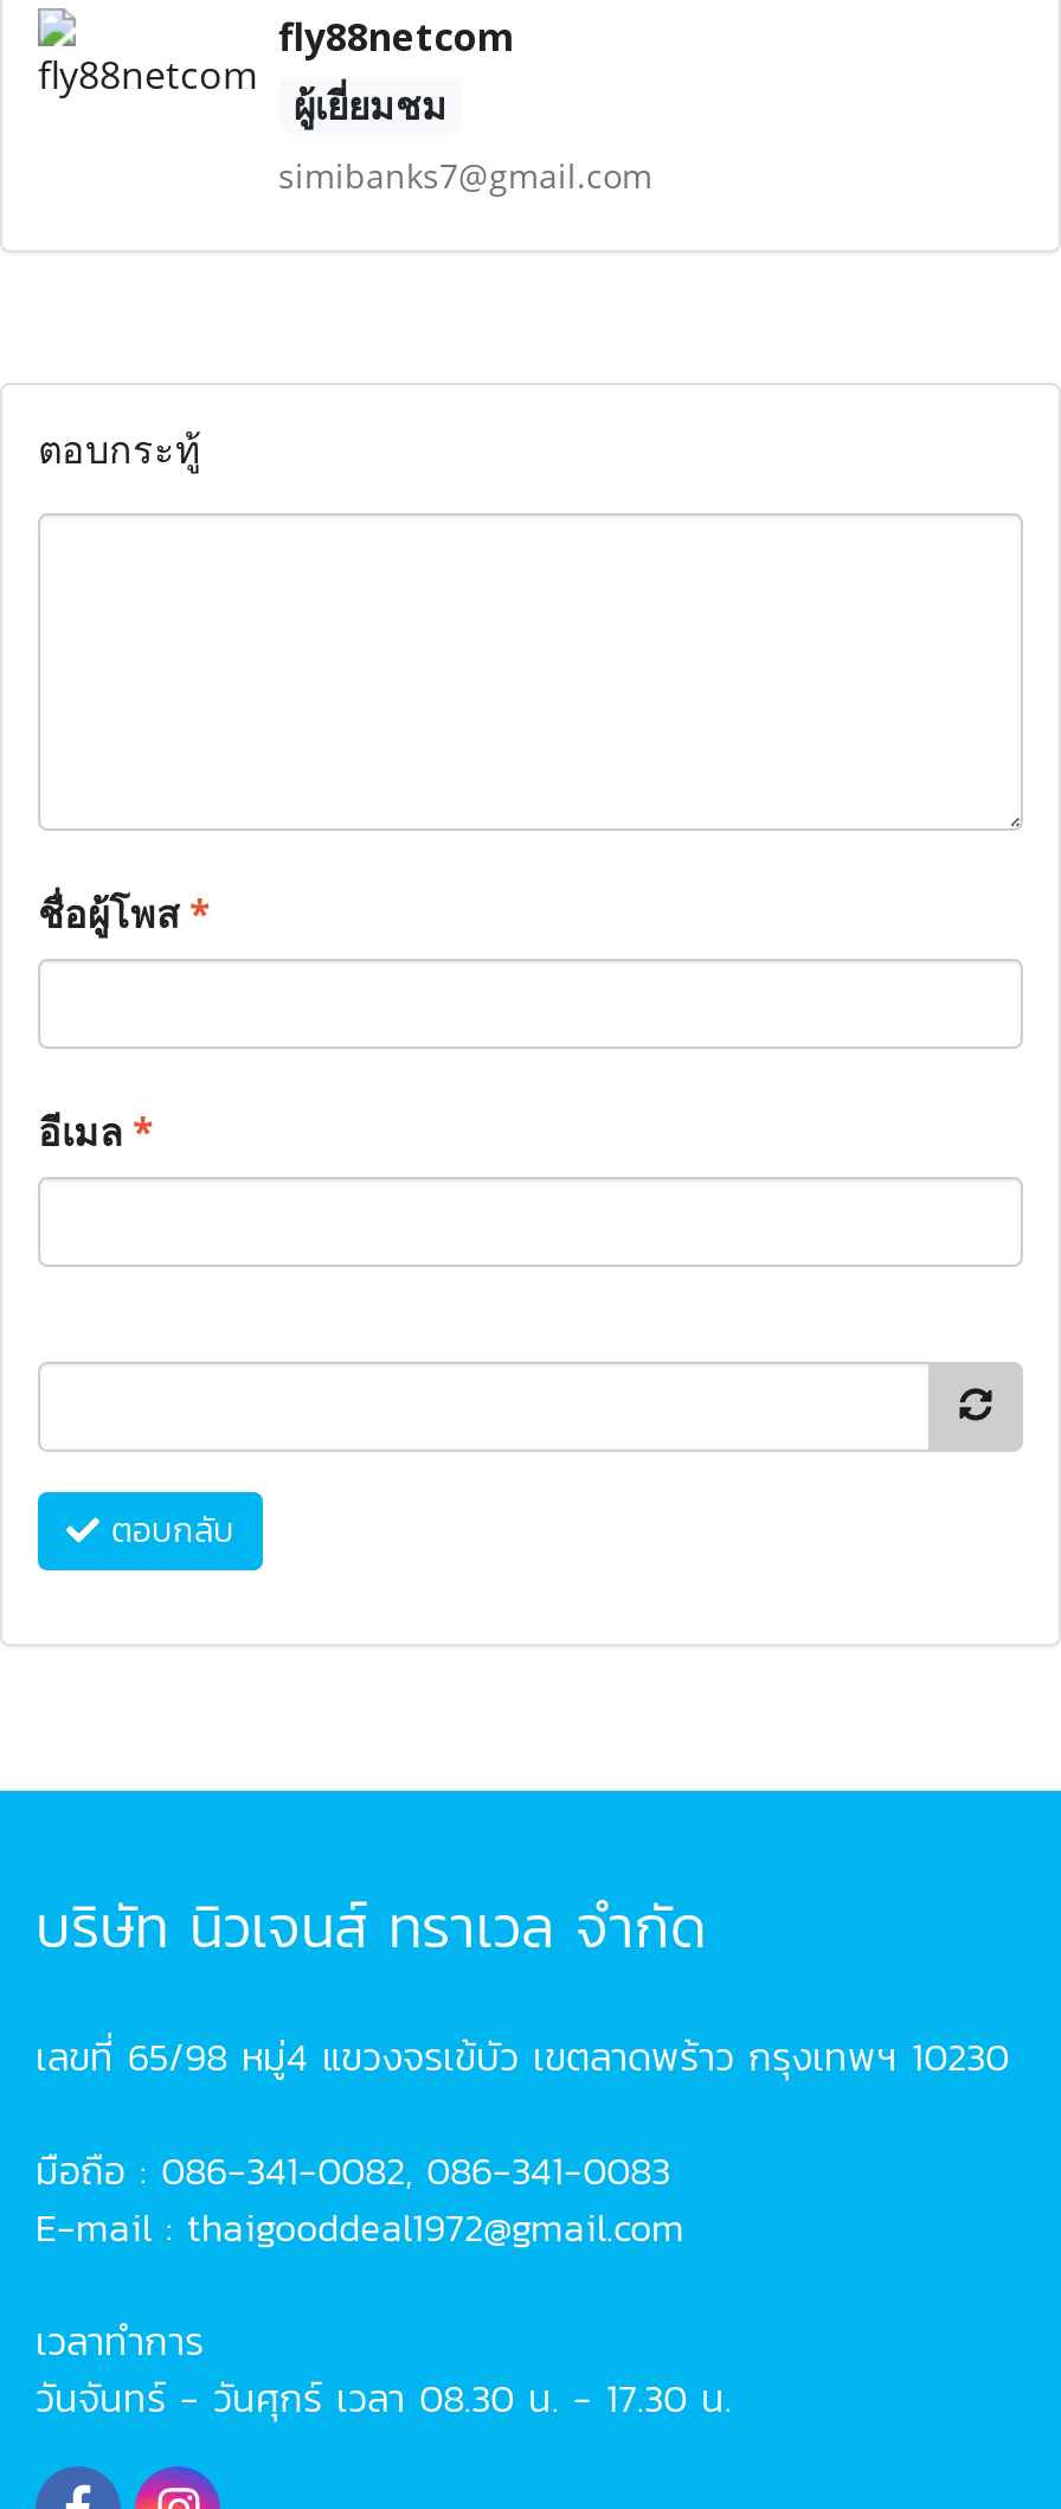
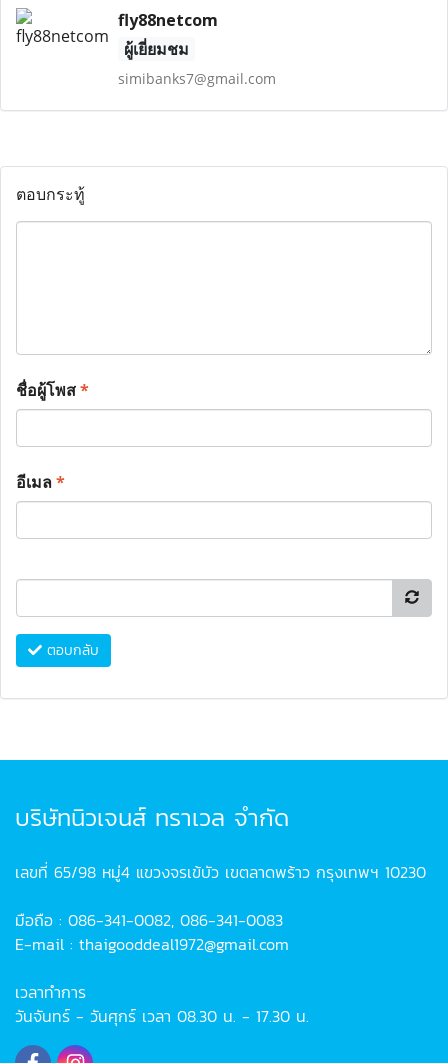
- บริษัท นิวเจนส์ ทราเวล จำกัด
+ บริษัทนิวเจนส์ ทราเวล จำกัด
